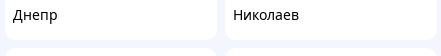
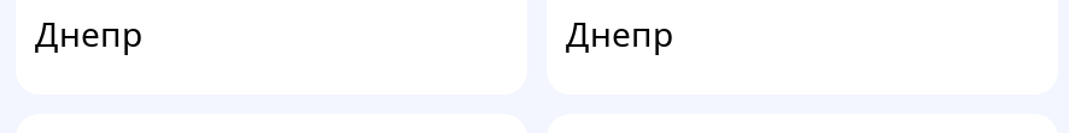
- Николаев
+ Днепр
